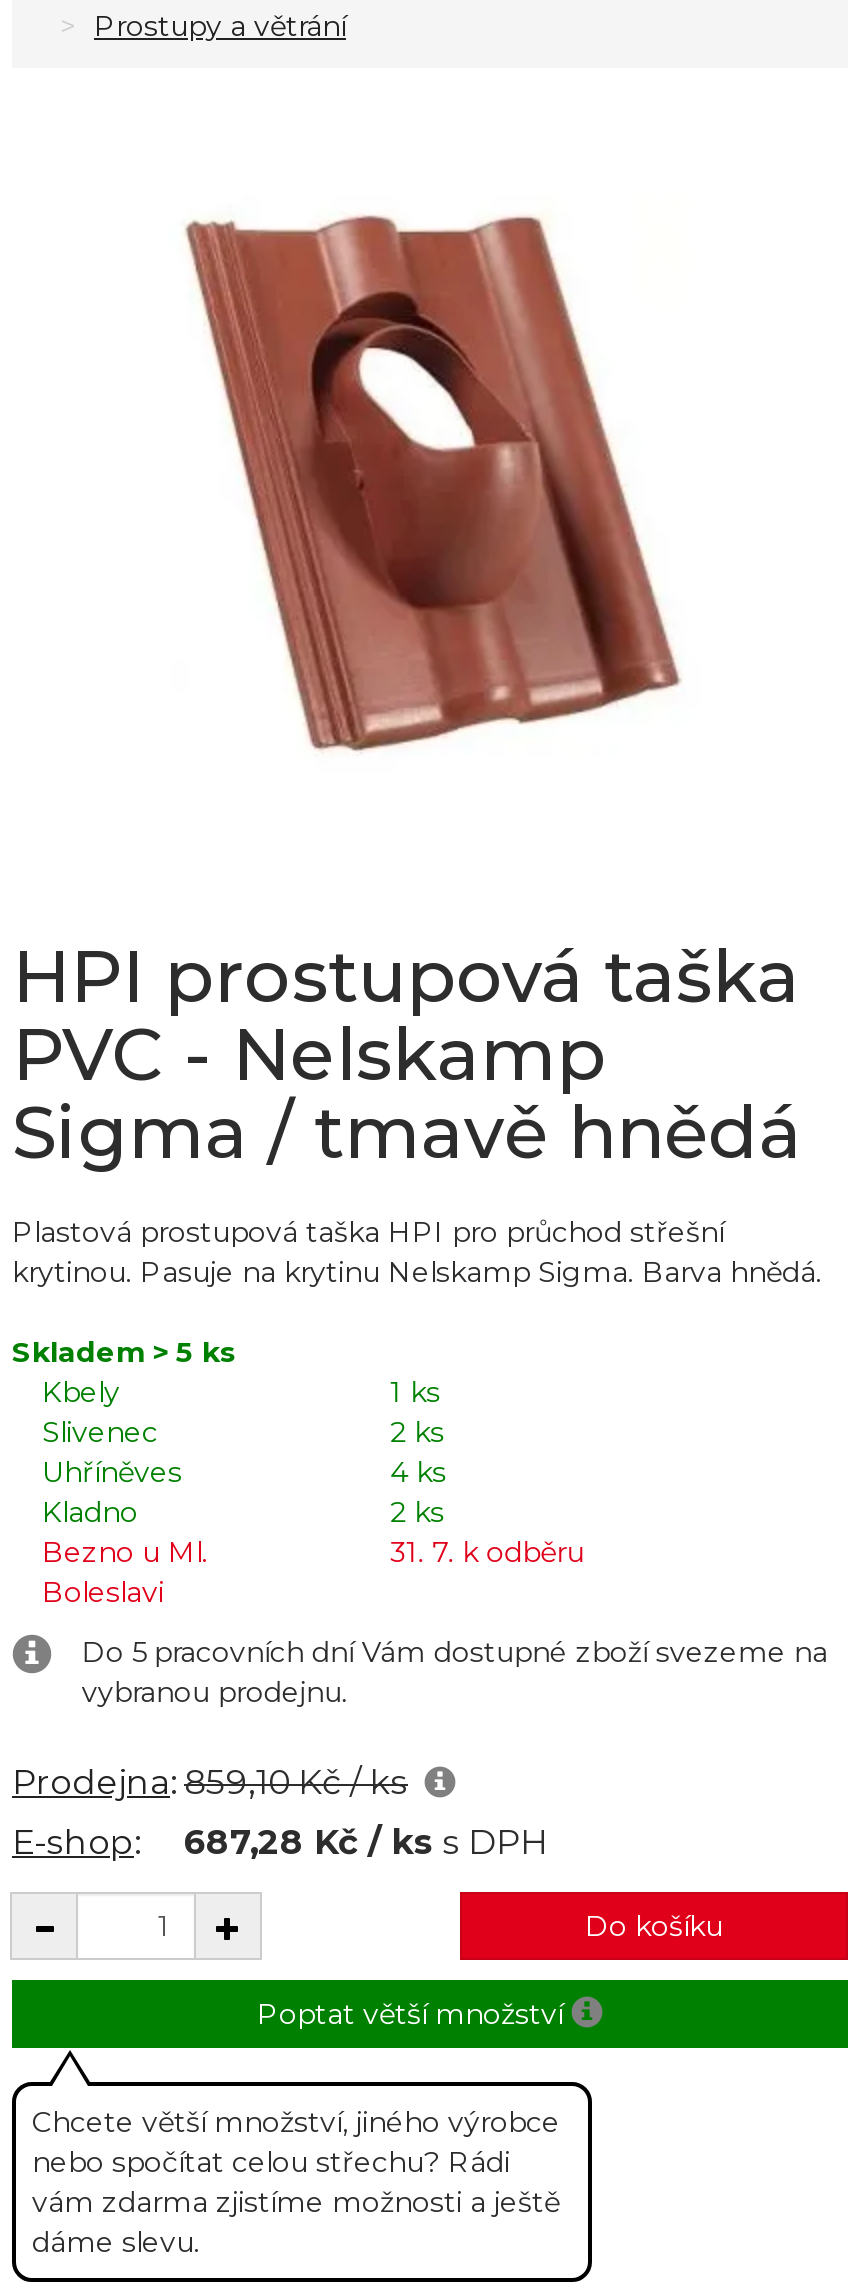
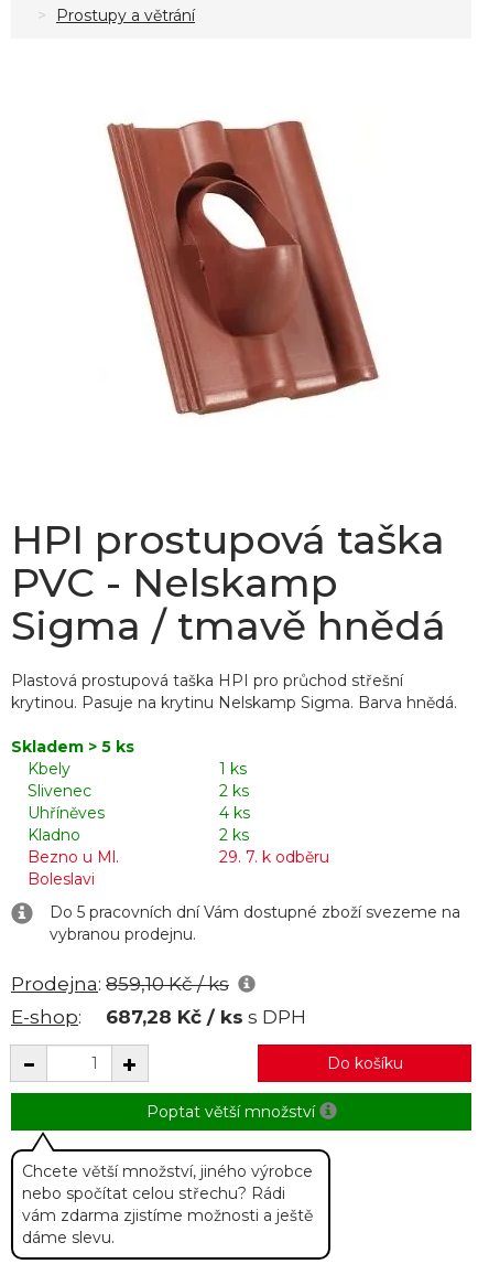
- 31. 7. k odběru
+ 29. 7. k odběru
